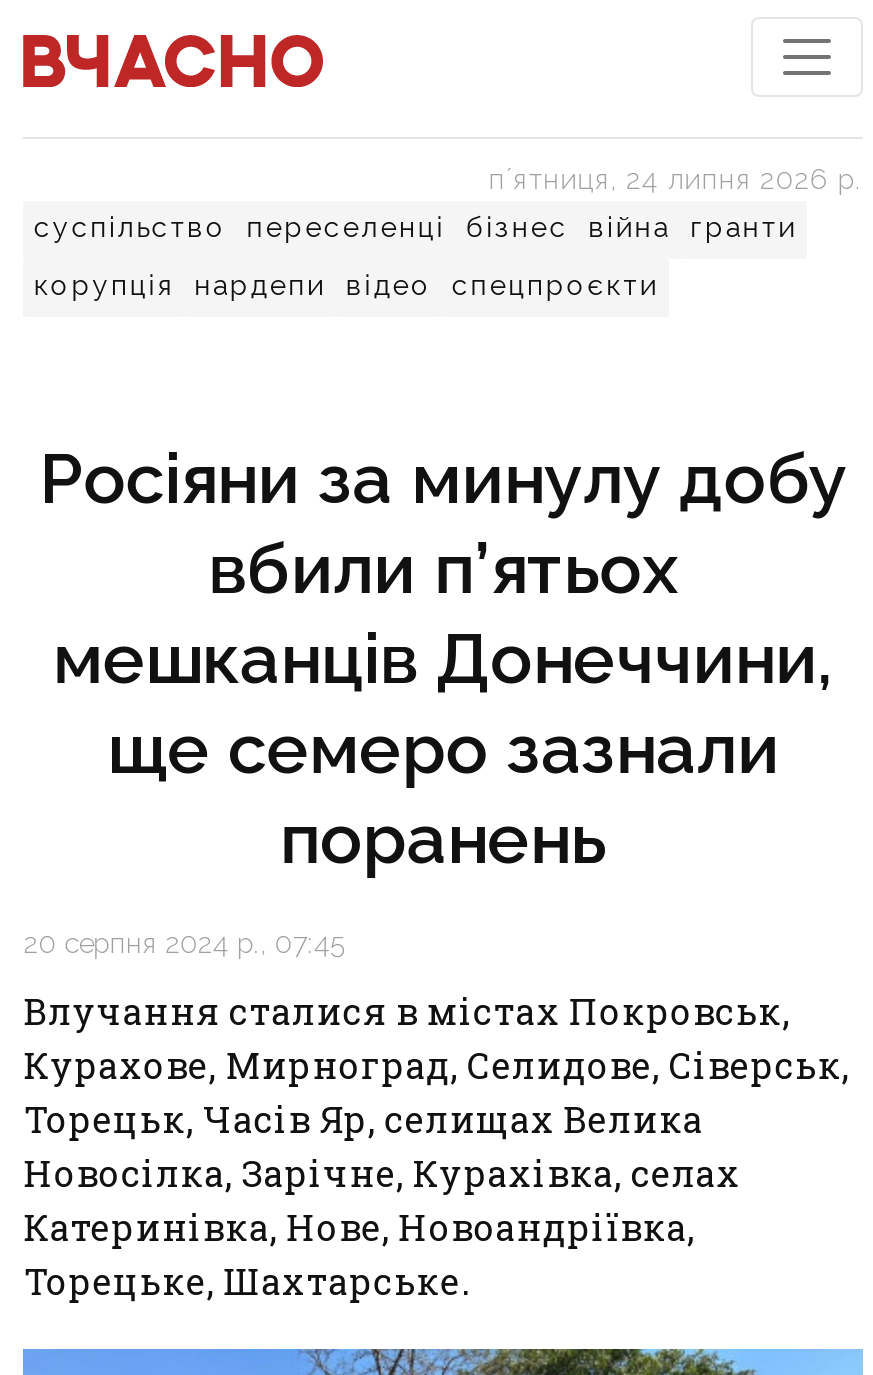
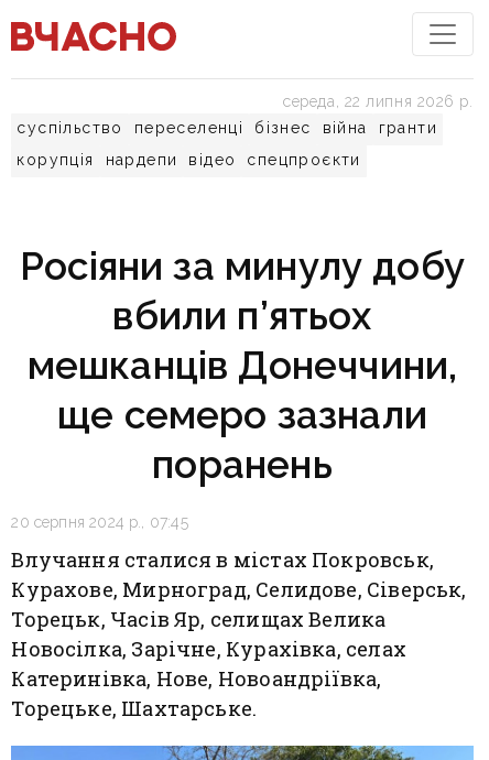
- пʼятниця, 24 липня 2026 р.
+ середа, 22 липня 2026 р.
